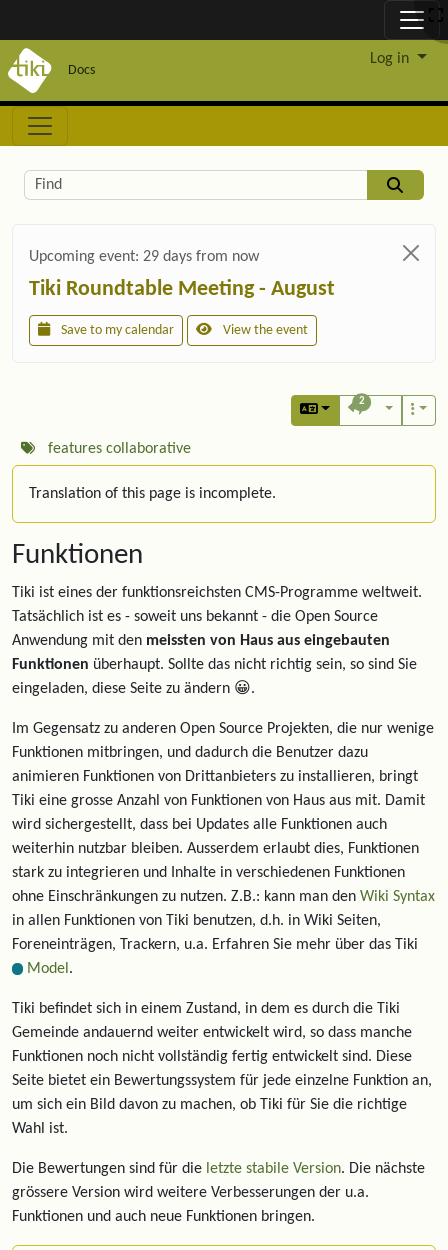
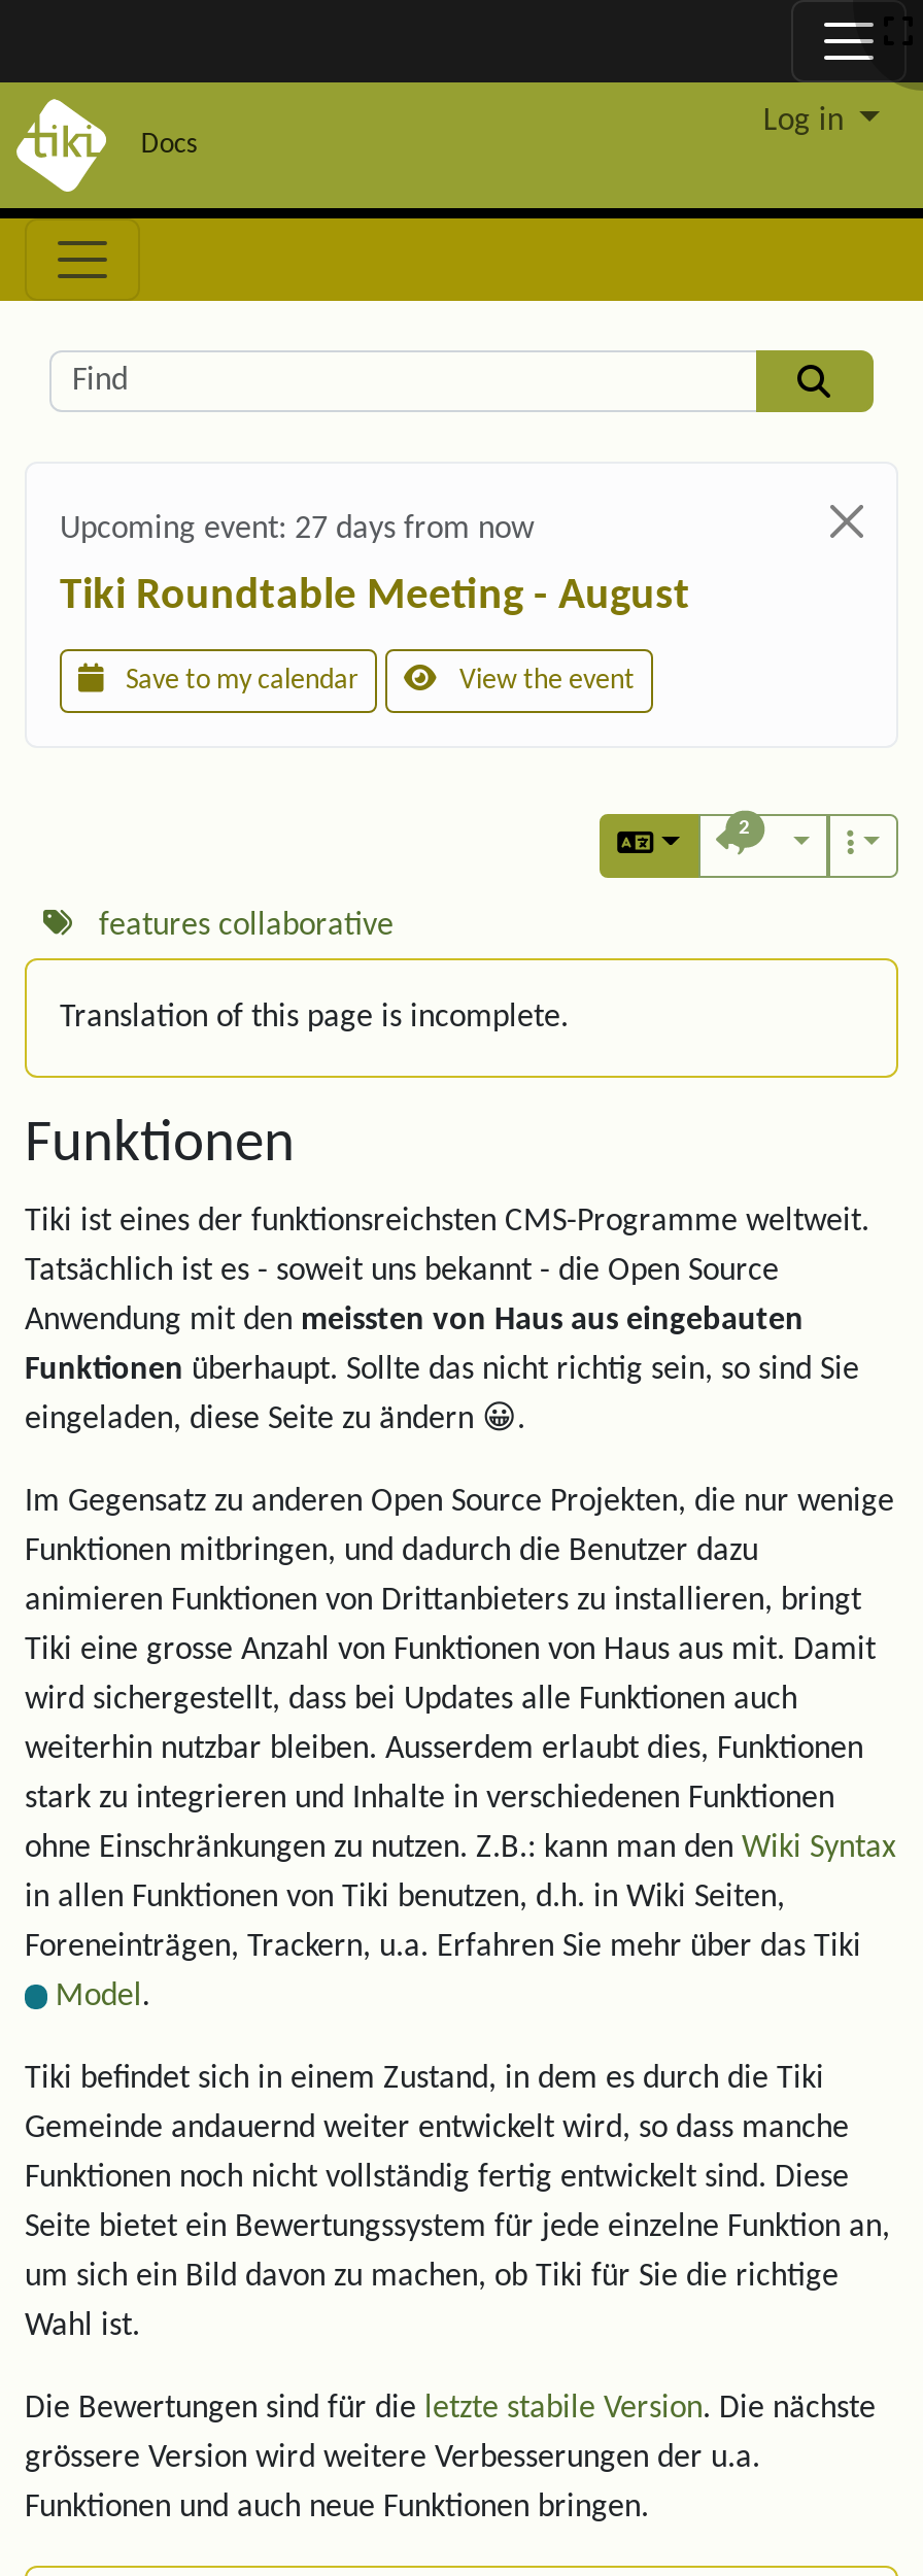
- Upcoming event: 29 days from now
+ Upcoming event: 27 days from now
